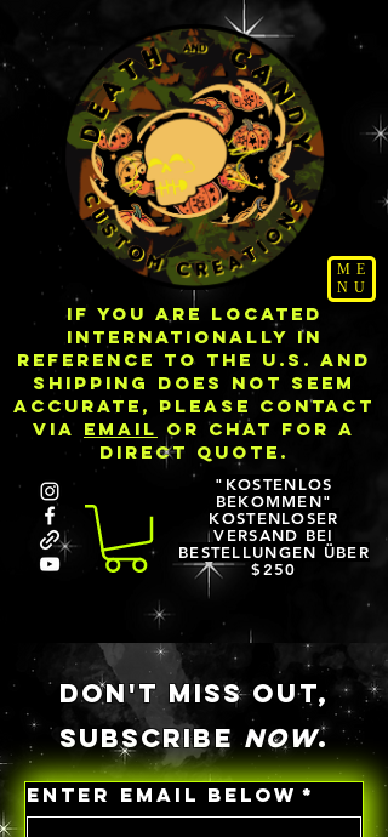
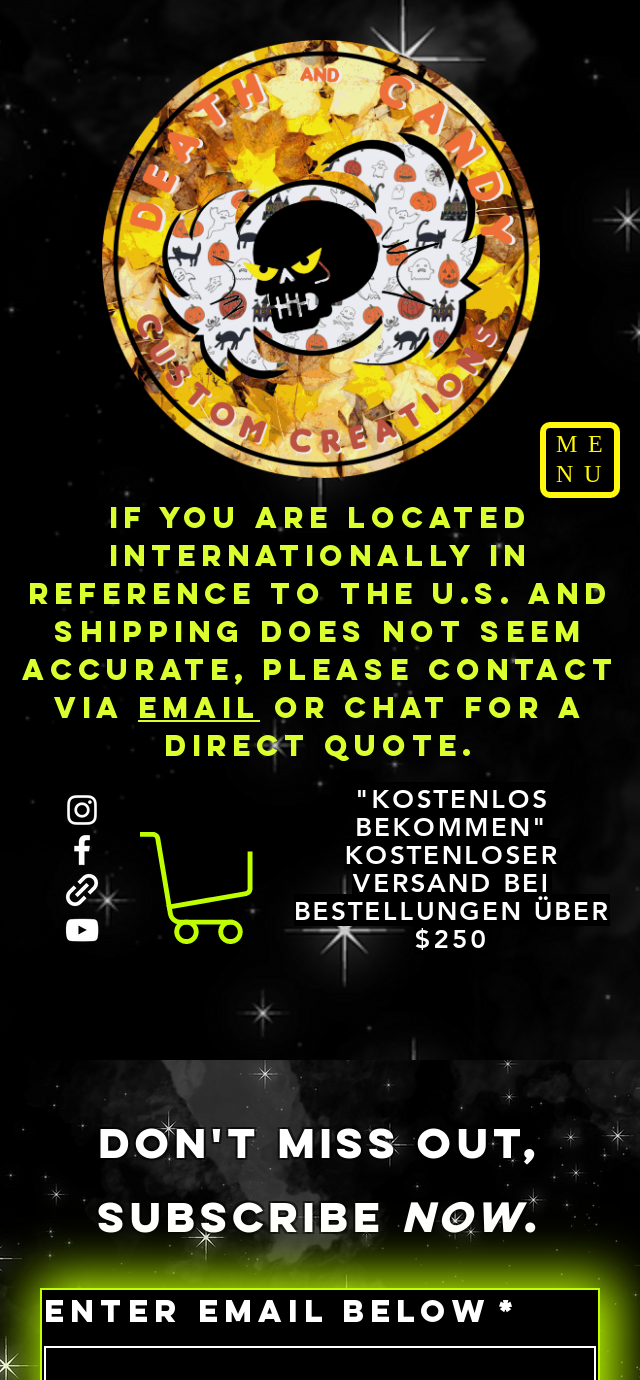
- [image]
+ [image]
